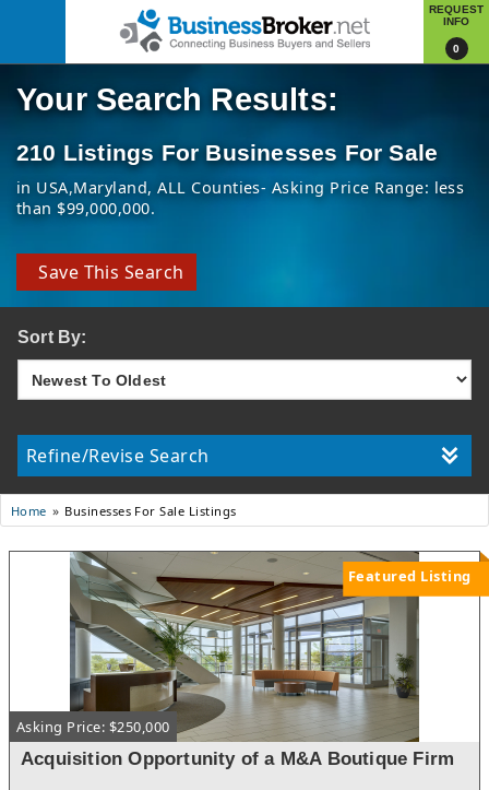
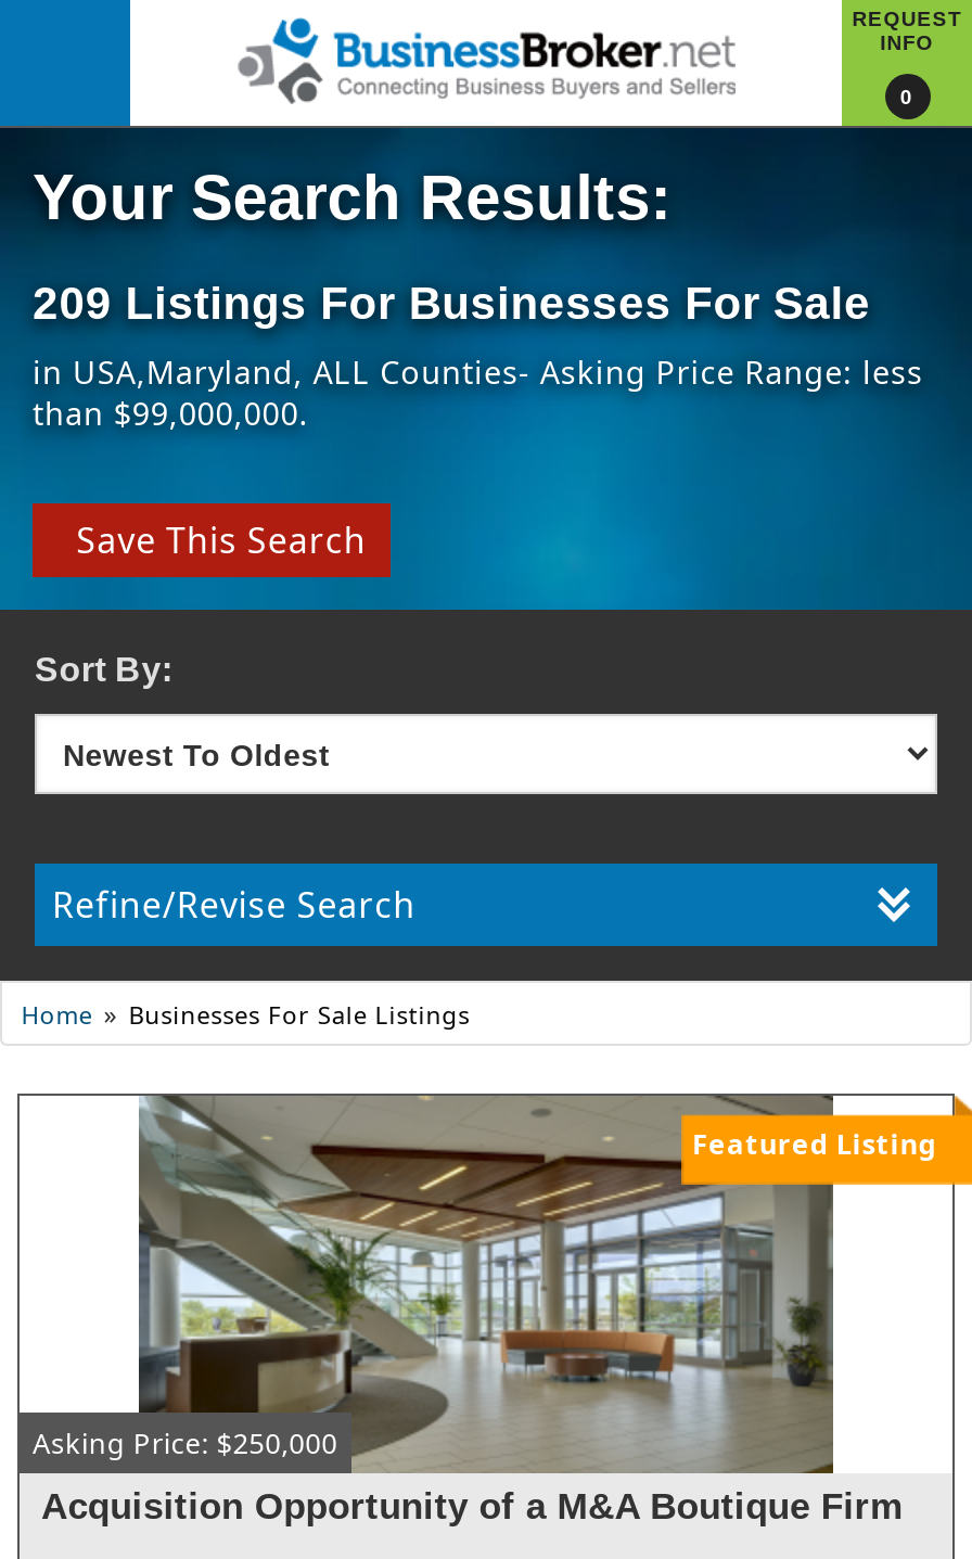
- 210 Listings For Businesses For Sale
+ 209 Listings For Businesses For Sale
